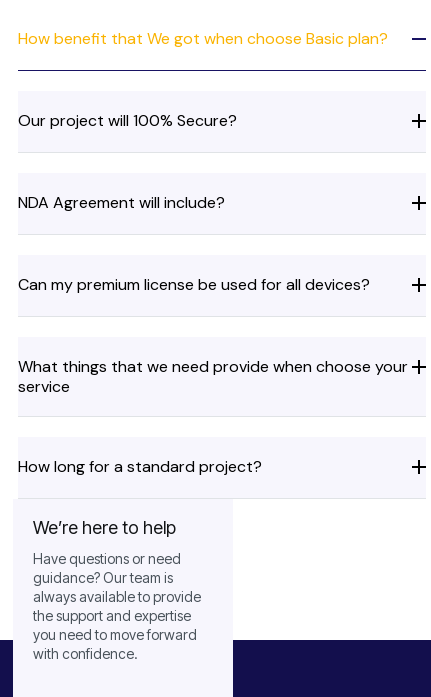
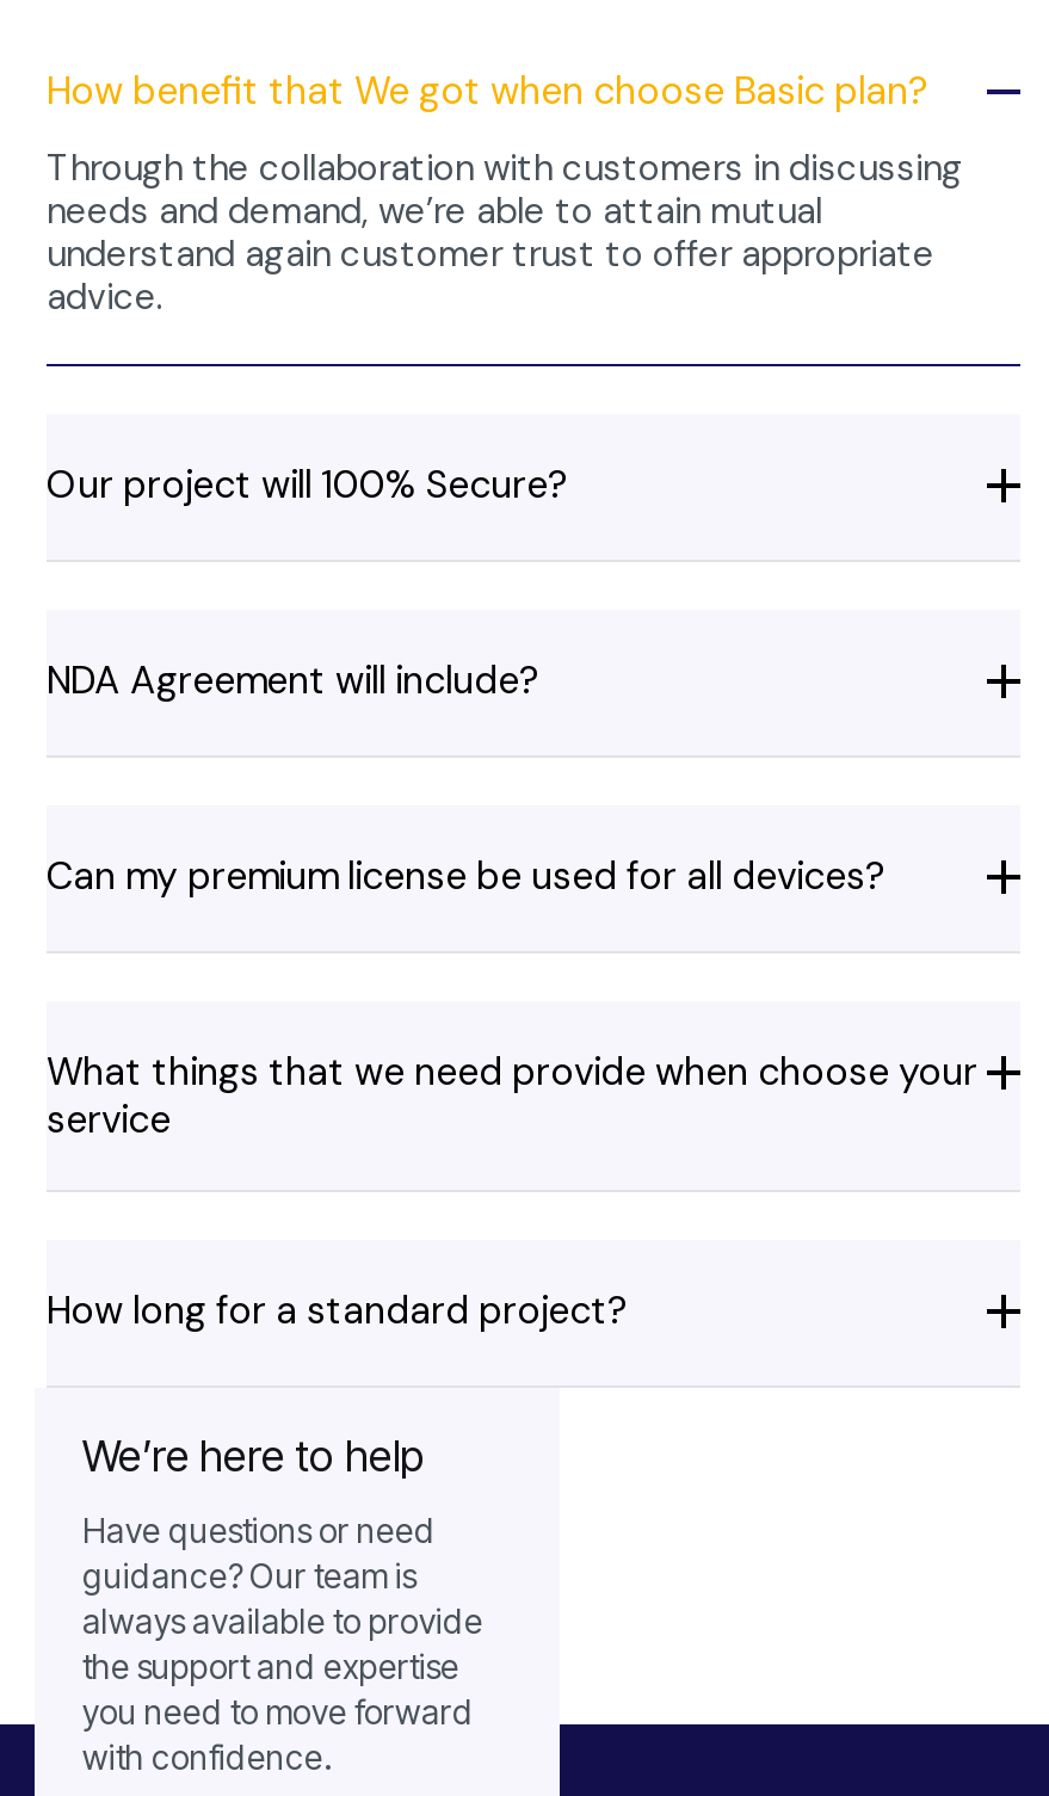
+ Through the collaboration with customers in discussing
+ needs and demand, we’re able to attain mutual
+ understand again customer trust to offer appropriate
+ advice.
